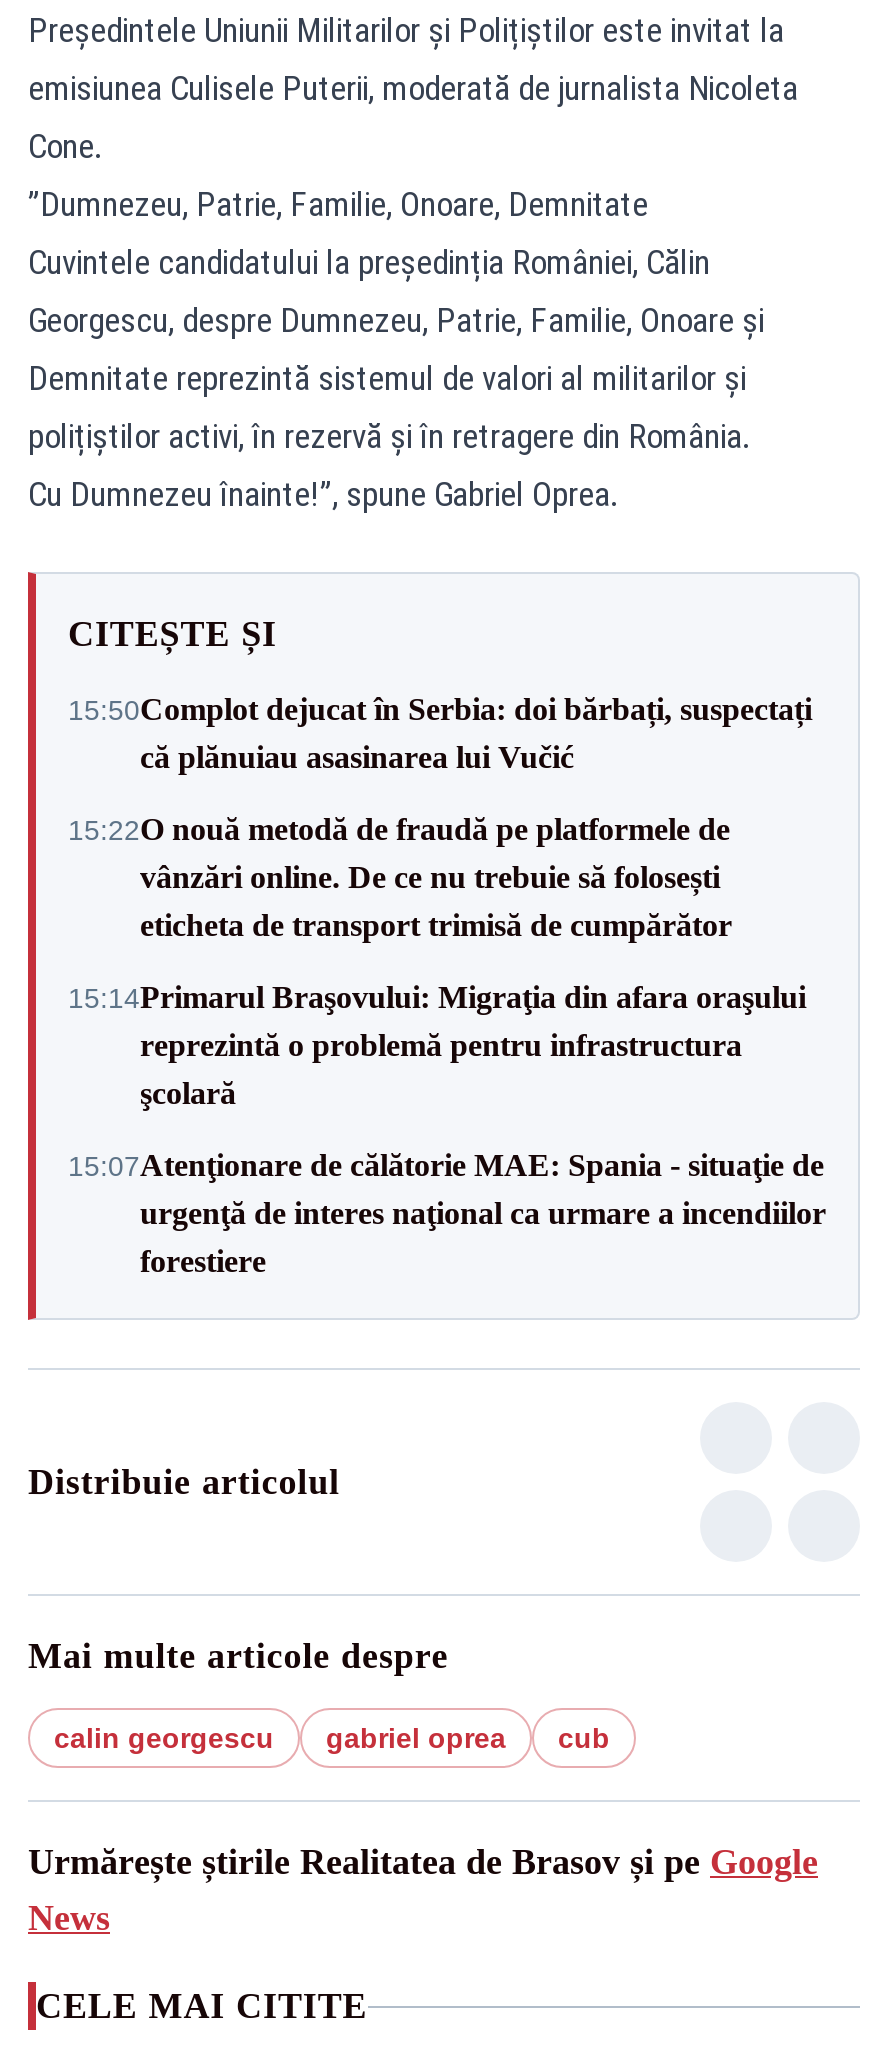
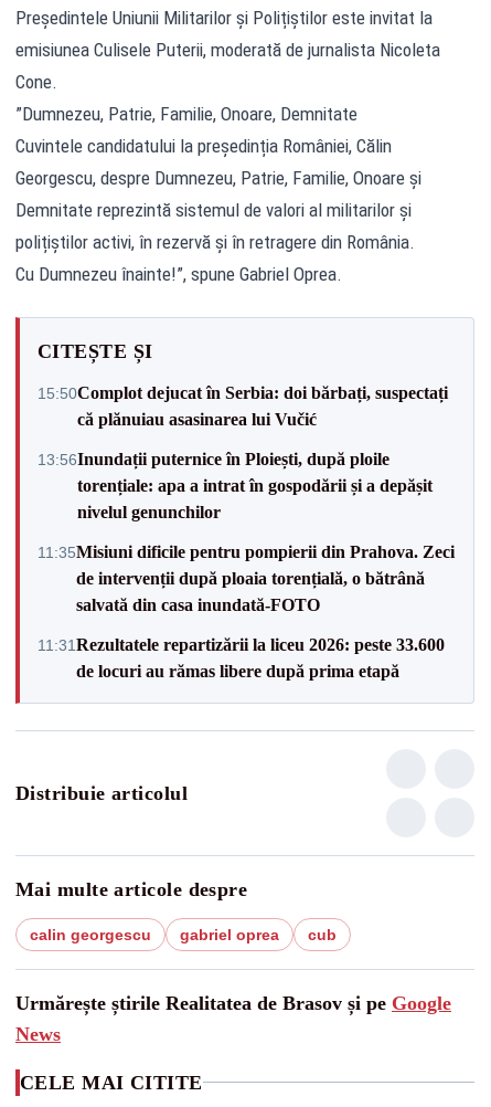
- 15:22O nouă metodă de fraudă pe platformele de
- vânzări online. De ce nu trebuie să folosești
- eticheta de transport trimisă de cumpărător
+ 13:56Inundații puternice în Ploiești, după ploile
+ torențiale: apa a intrat în gospodării și a depășit
+ nivelul genunchilor

- 15:14Primarul Braşovului: Migraţia din afara oraşului
- reprezintă o problemă pentru infrastructura
- şcolară
+ 11:35Misiuni dificile pentru pompierii din Prahova. Zeci
+ de intervenții după ploaia torențială, o bătrână
+ salvată din casa inundată-FOTO

- 15:07Atenţionare de călătorie MAE: Spania - situaţie de
- urgenţă de interes naţional ca urmare a incendiilor
- forestiere
+ 11:31 Rezultatele repartizării la liceu 2026: peste 33.600
+ de locuri au rămas libere după prima etapă
